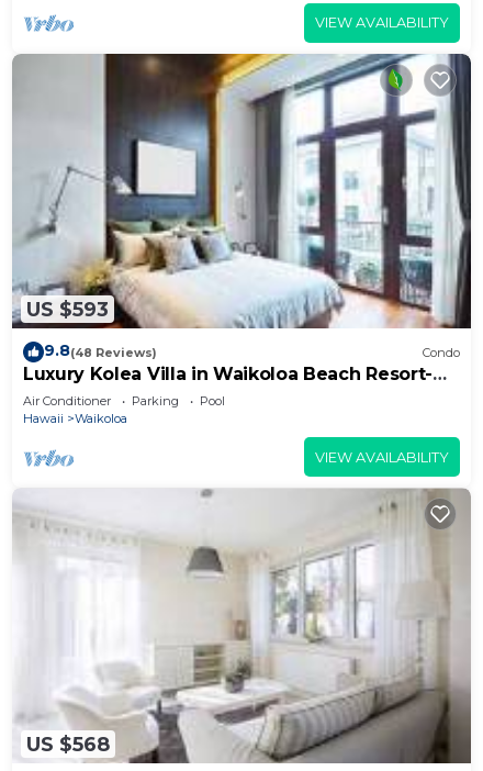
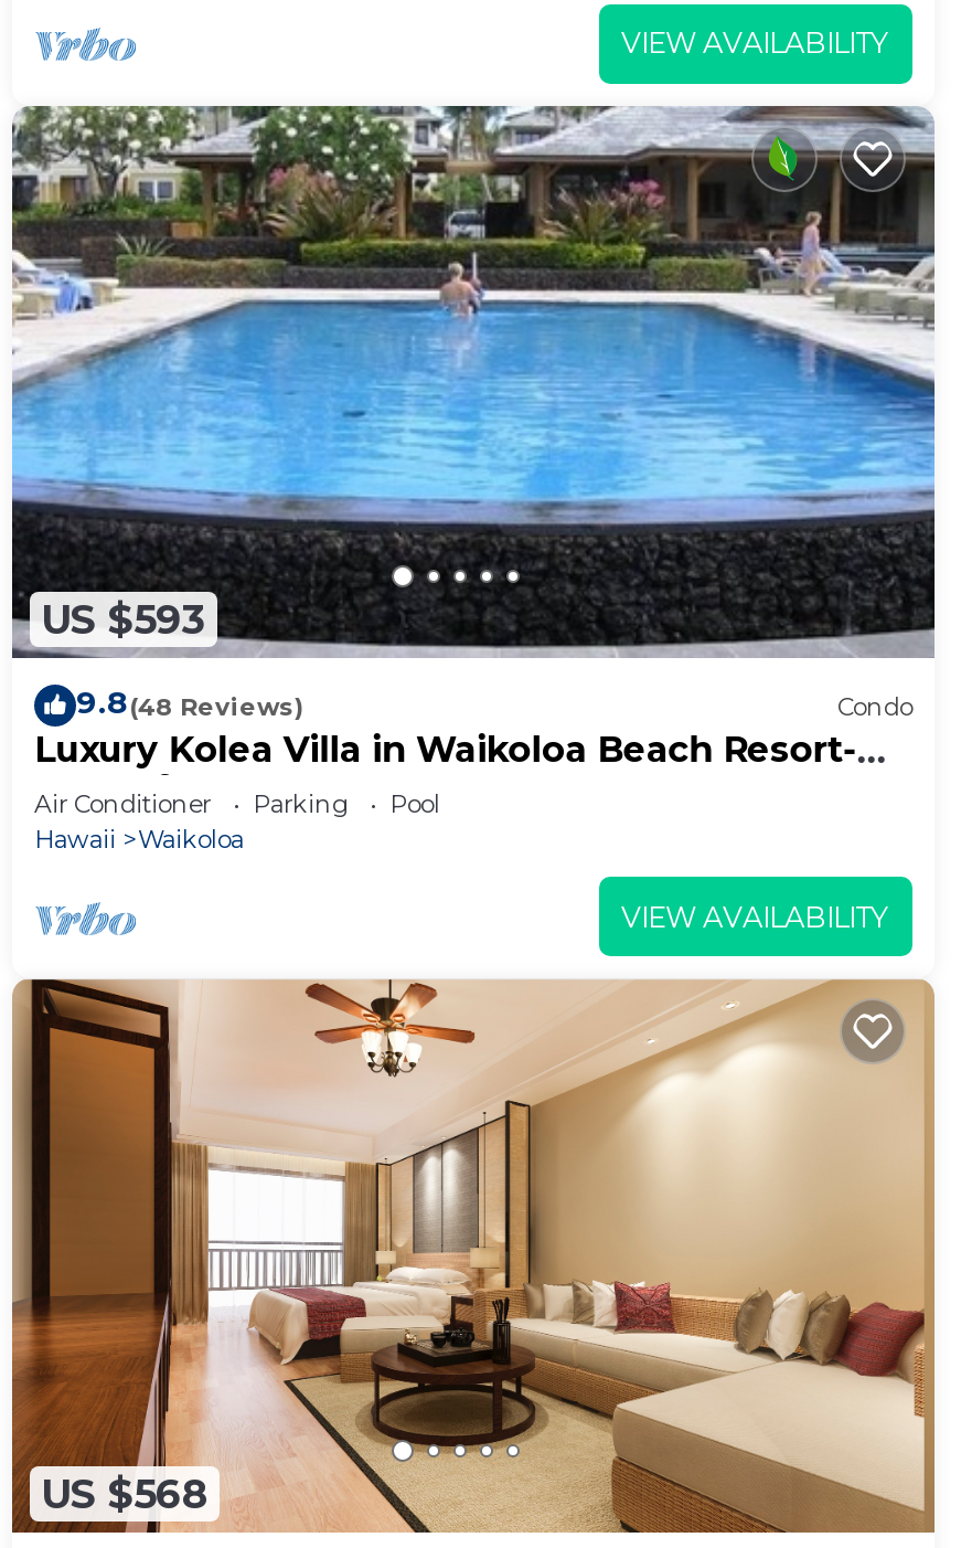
- [image]
+ [image]

- [image]
+ [image]
